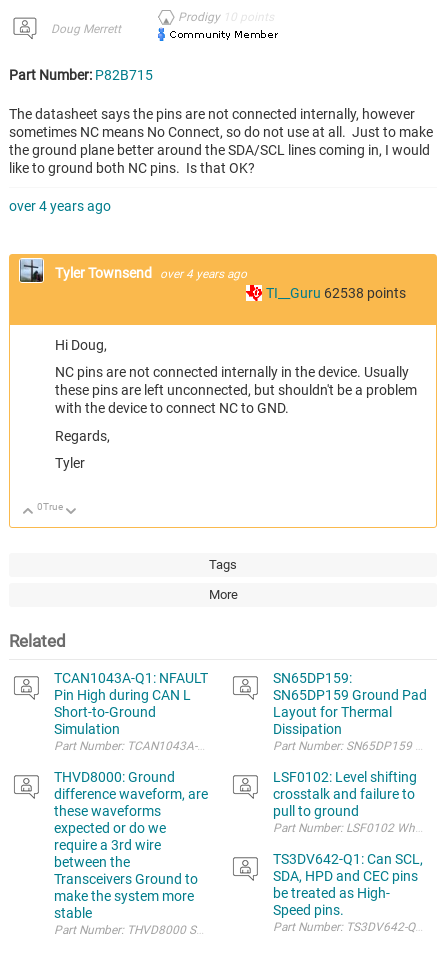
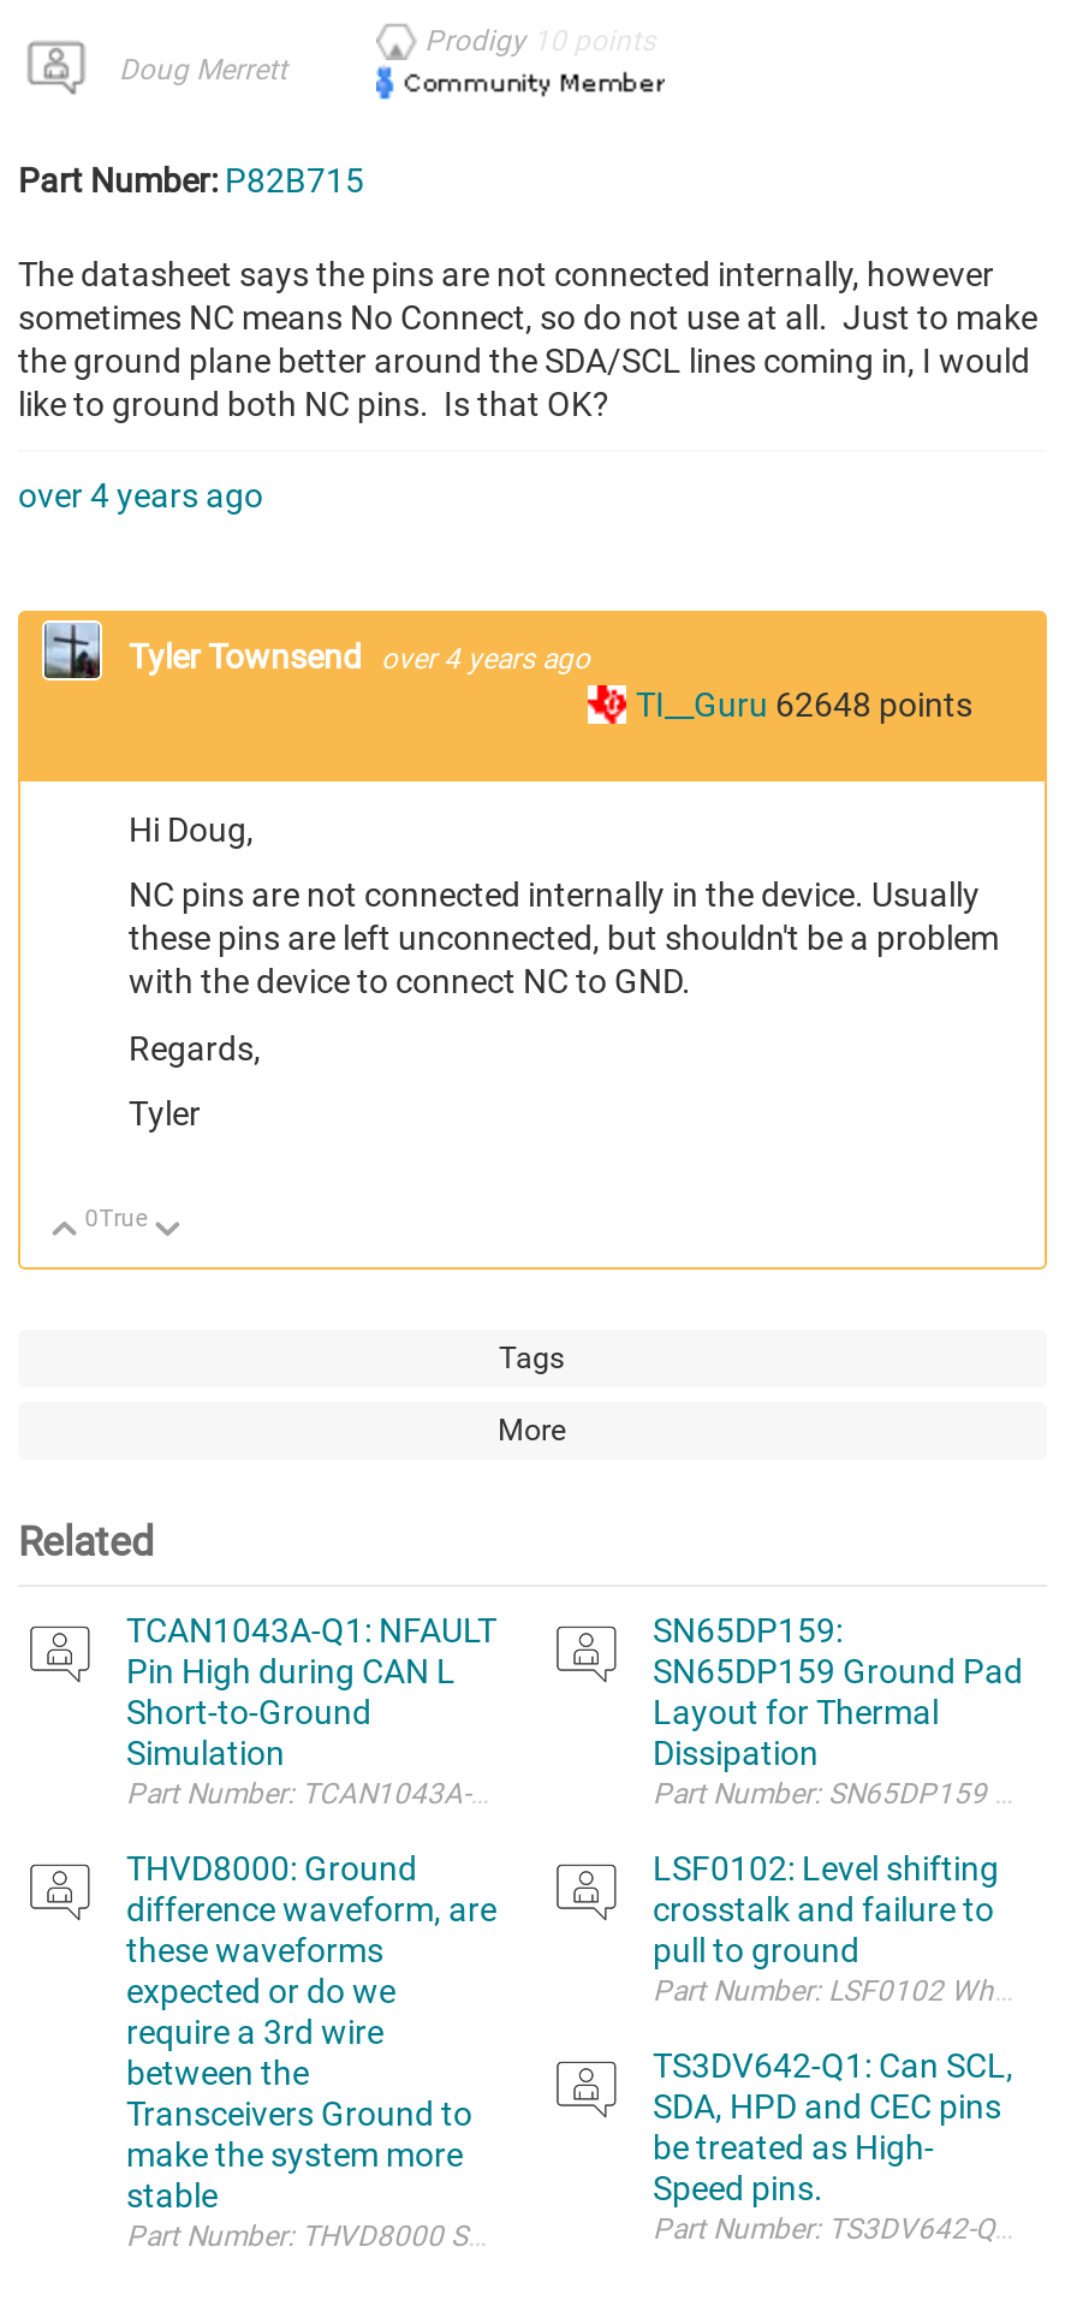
- TI__Guru 62538 points
+ TI__Guru 62648 points
